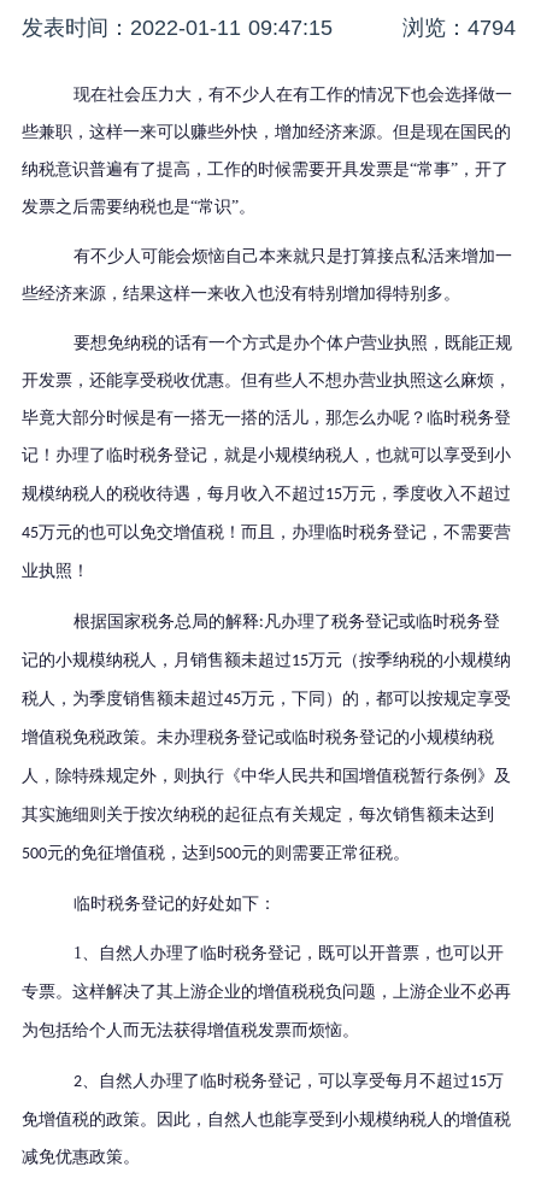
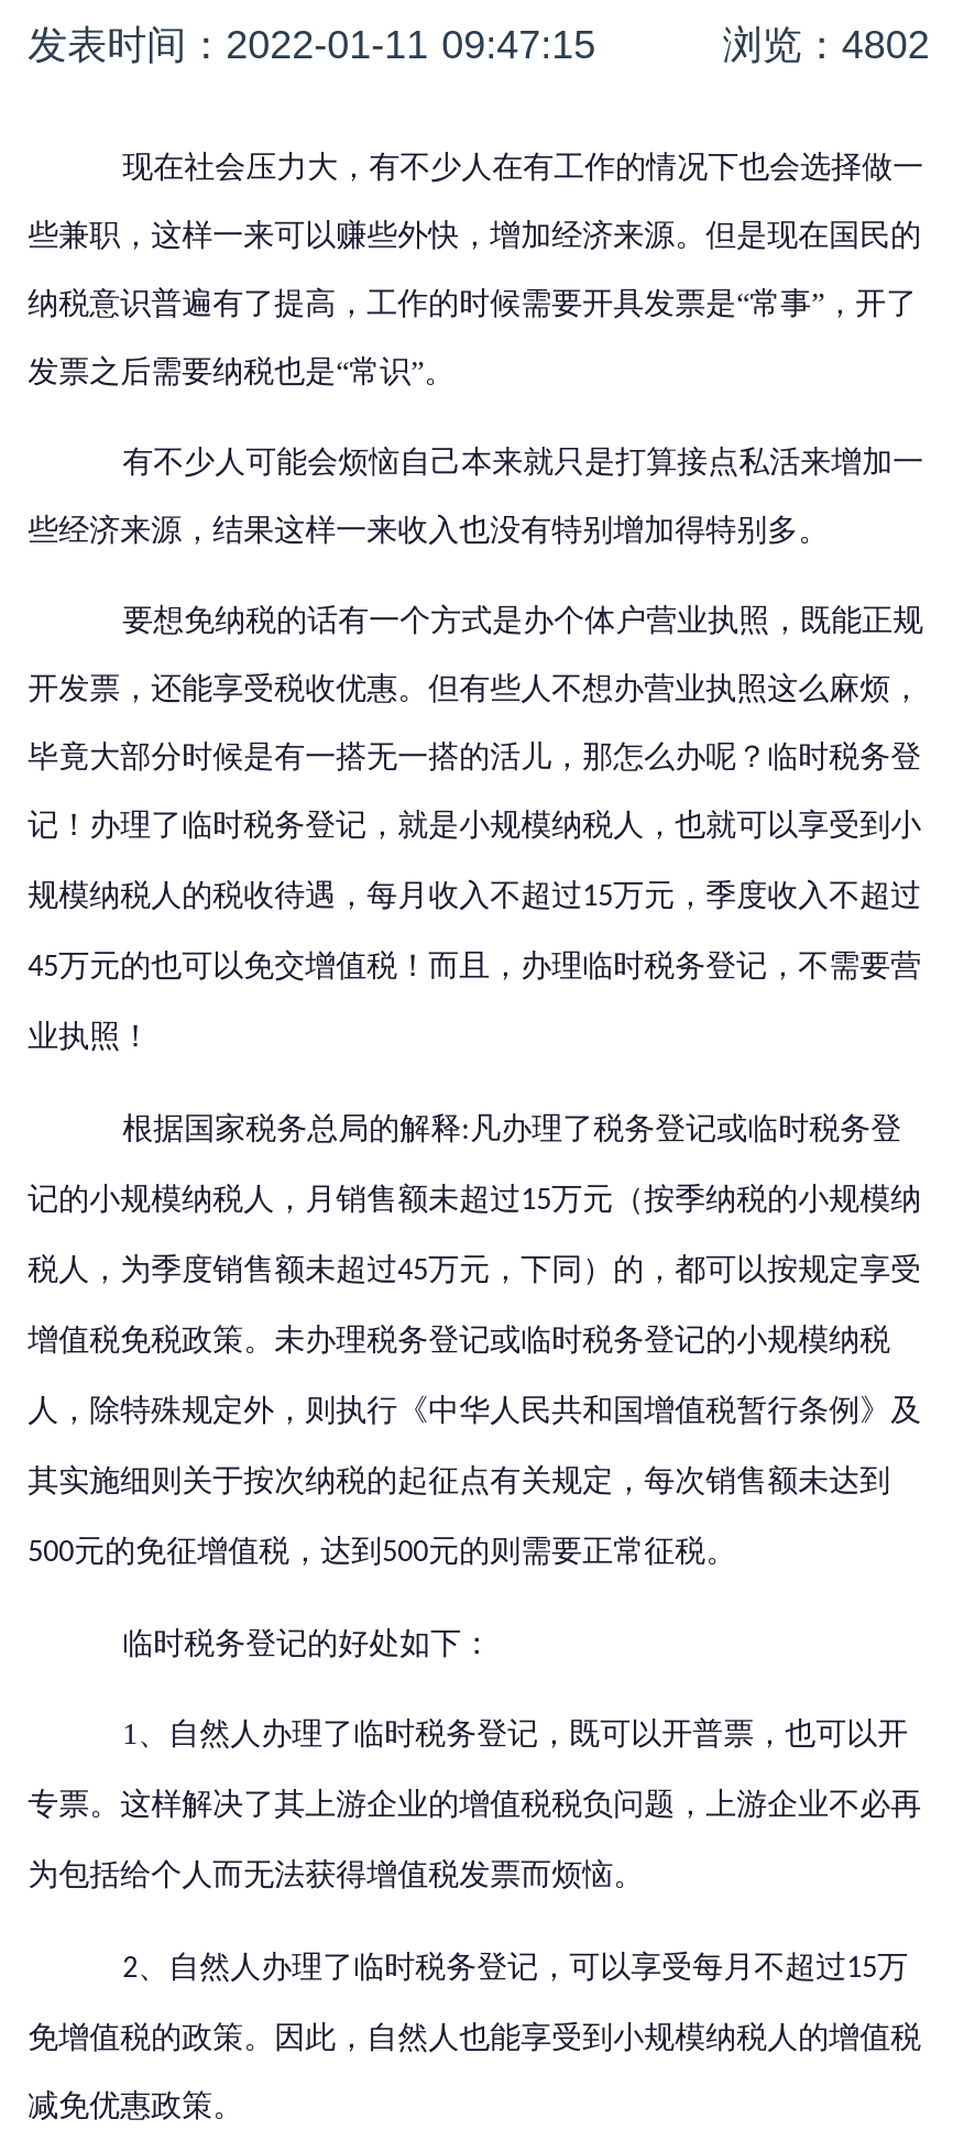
- 浏览：4794
+ 浏览：4802
